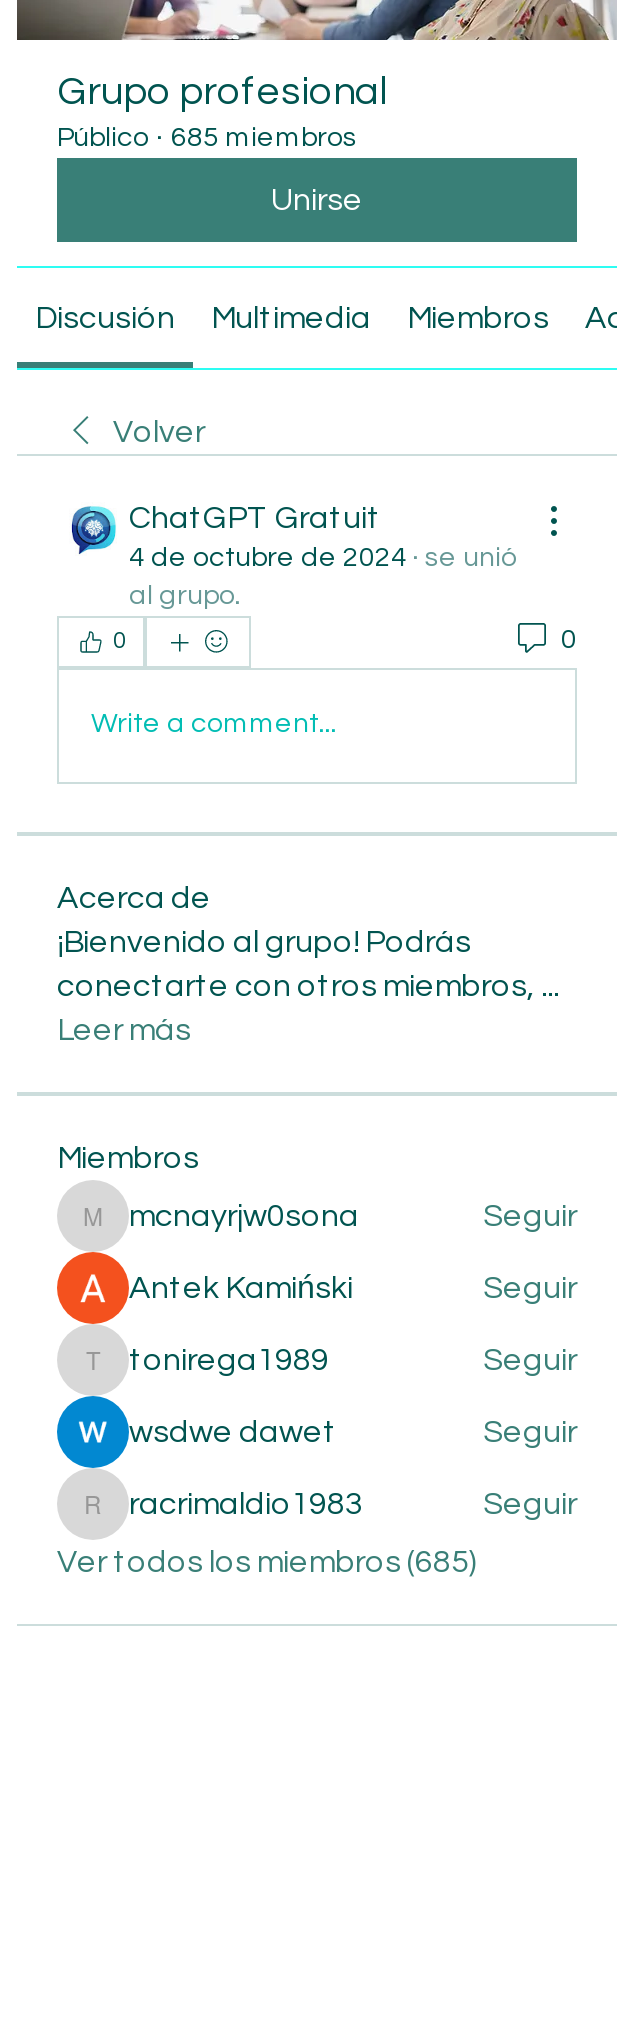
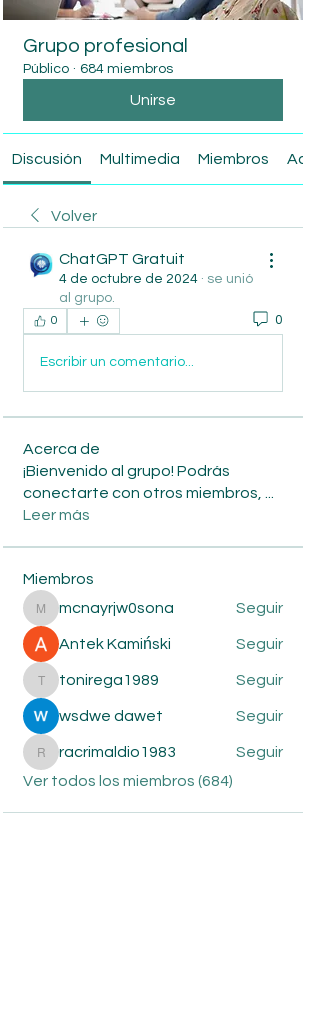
- Público · 685 miembros
+ Público · 684 miembros

- Write a comment...
+ Escribir un comentario...

- Ver todos los miembros (685)
+ Ver todos los miembros (684)
